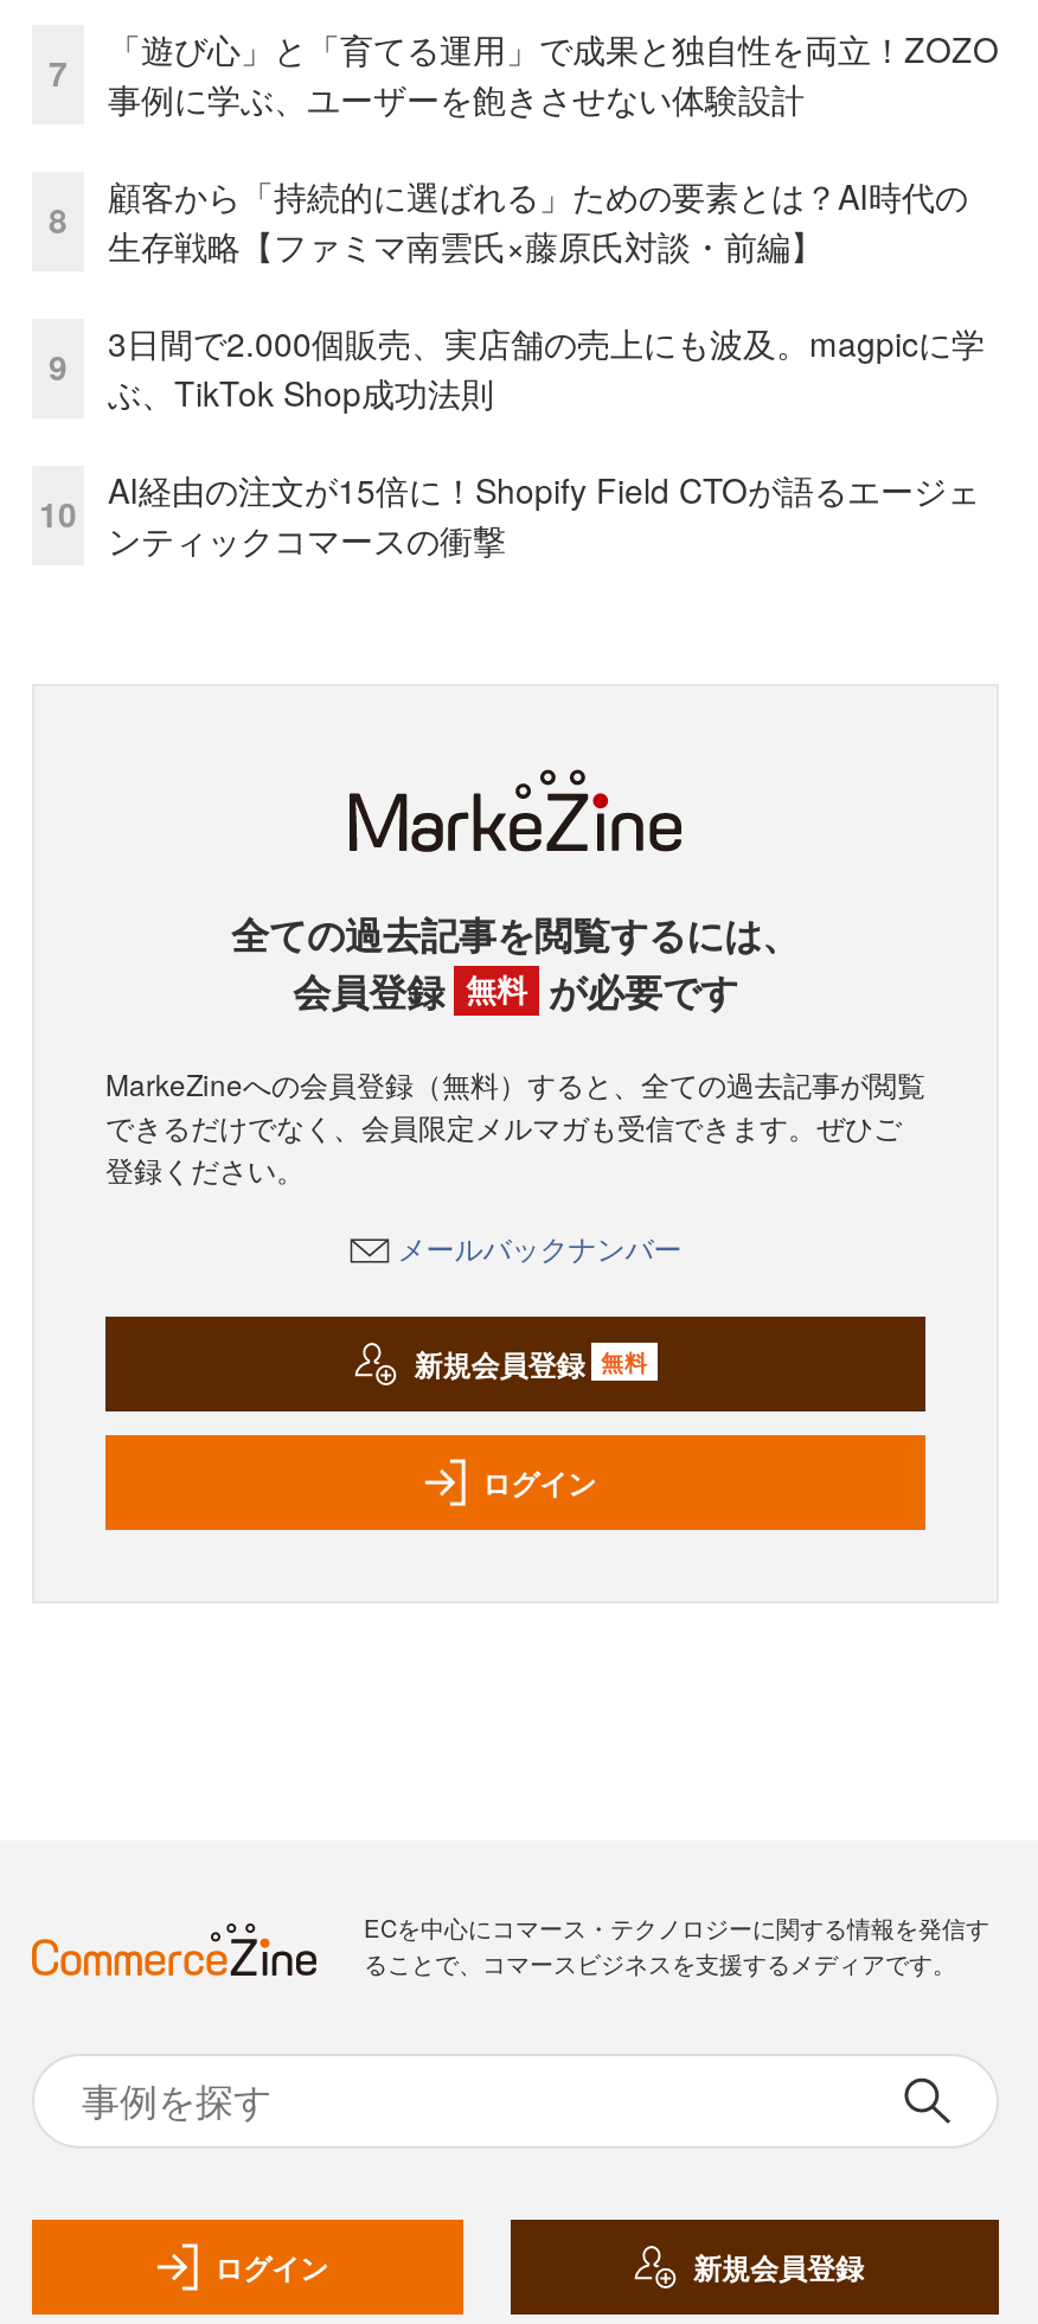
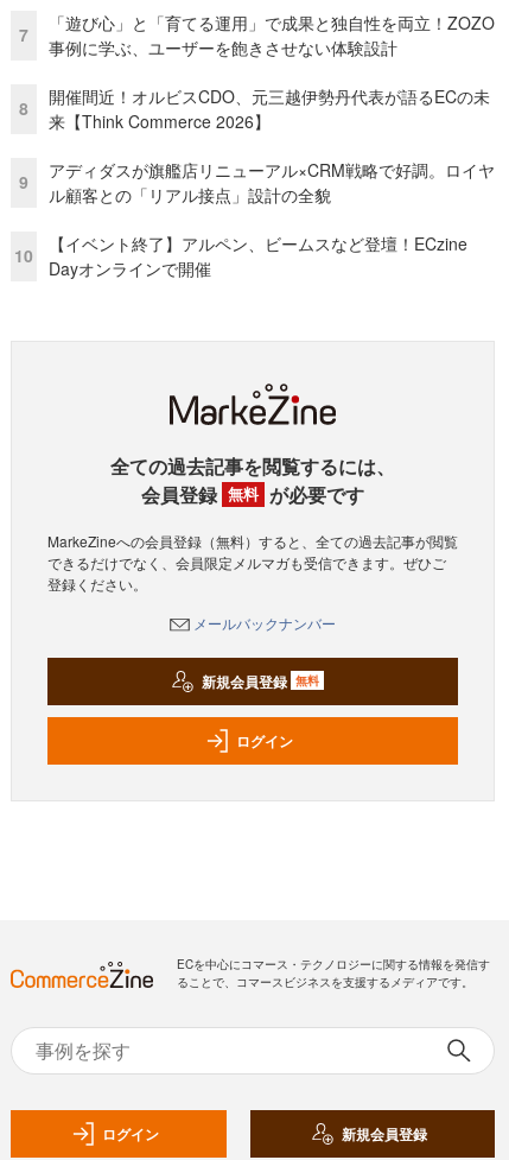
- 顧客から「持続的に選ばれる」ための要素とは？AI時代の
- 生存戦略【ファミマ南雲氏×藤原氏対談・前編】
+ 開催間近！オルビスCDO、元三越伊勢丹代表が語るECの未
+ 来【Think Commerce 2026】

- 3日間で2.000個販売、実店舗の売上にも波及。magpicに学
- ぶ、TikTok Shop成功法則
+ アディダスが旗艦店リニューアル×CRM戦略で好調。ロイヤ
+ ル顧客との「リアル接点」設計の全貌

- AI経由の注文が15倍に！Shopify Field CTOが語るエージェ
- ンティックコマースの衝撃
+ 【イベント終了】アルペン、ビームスなど登壇！ECzine
+ Dayオンラインで開催
